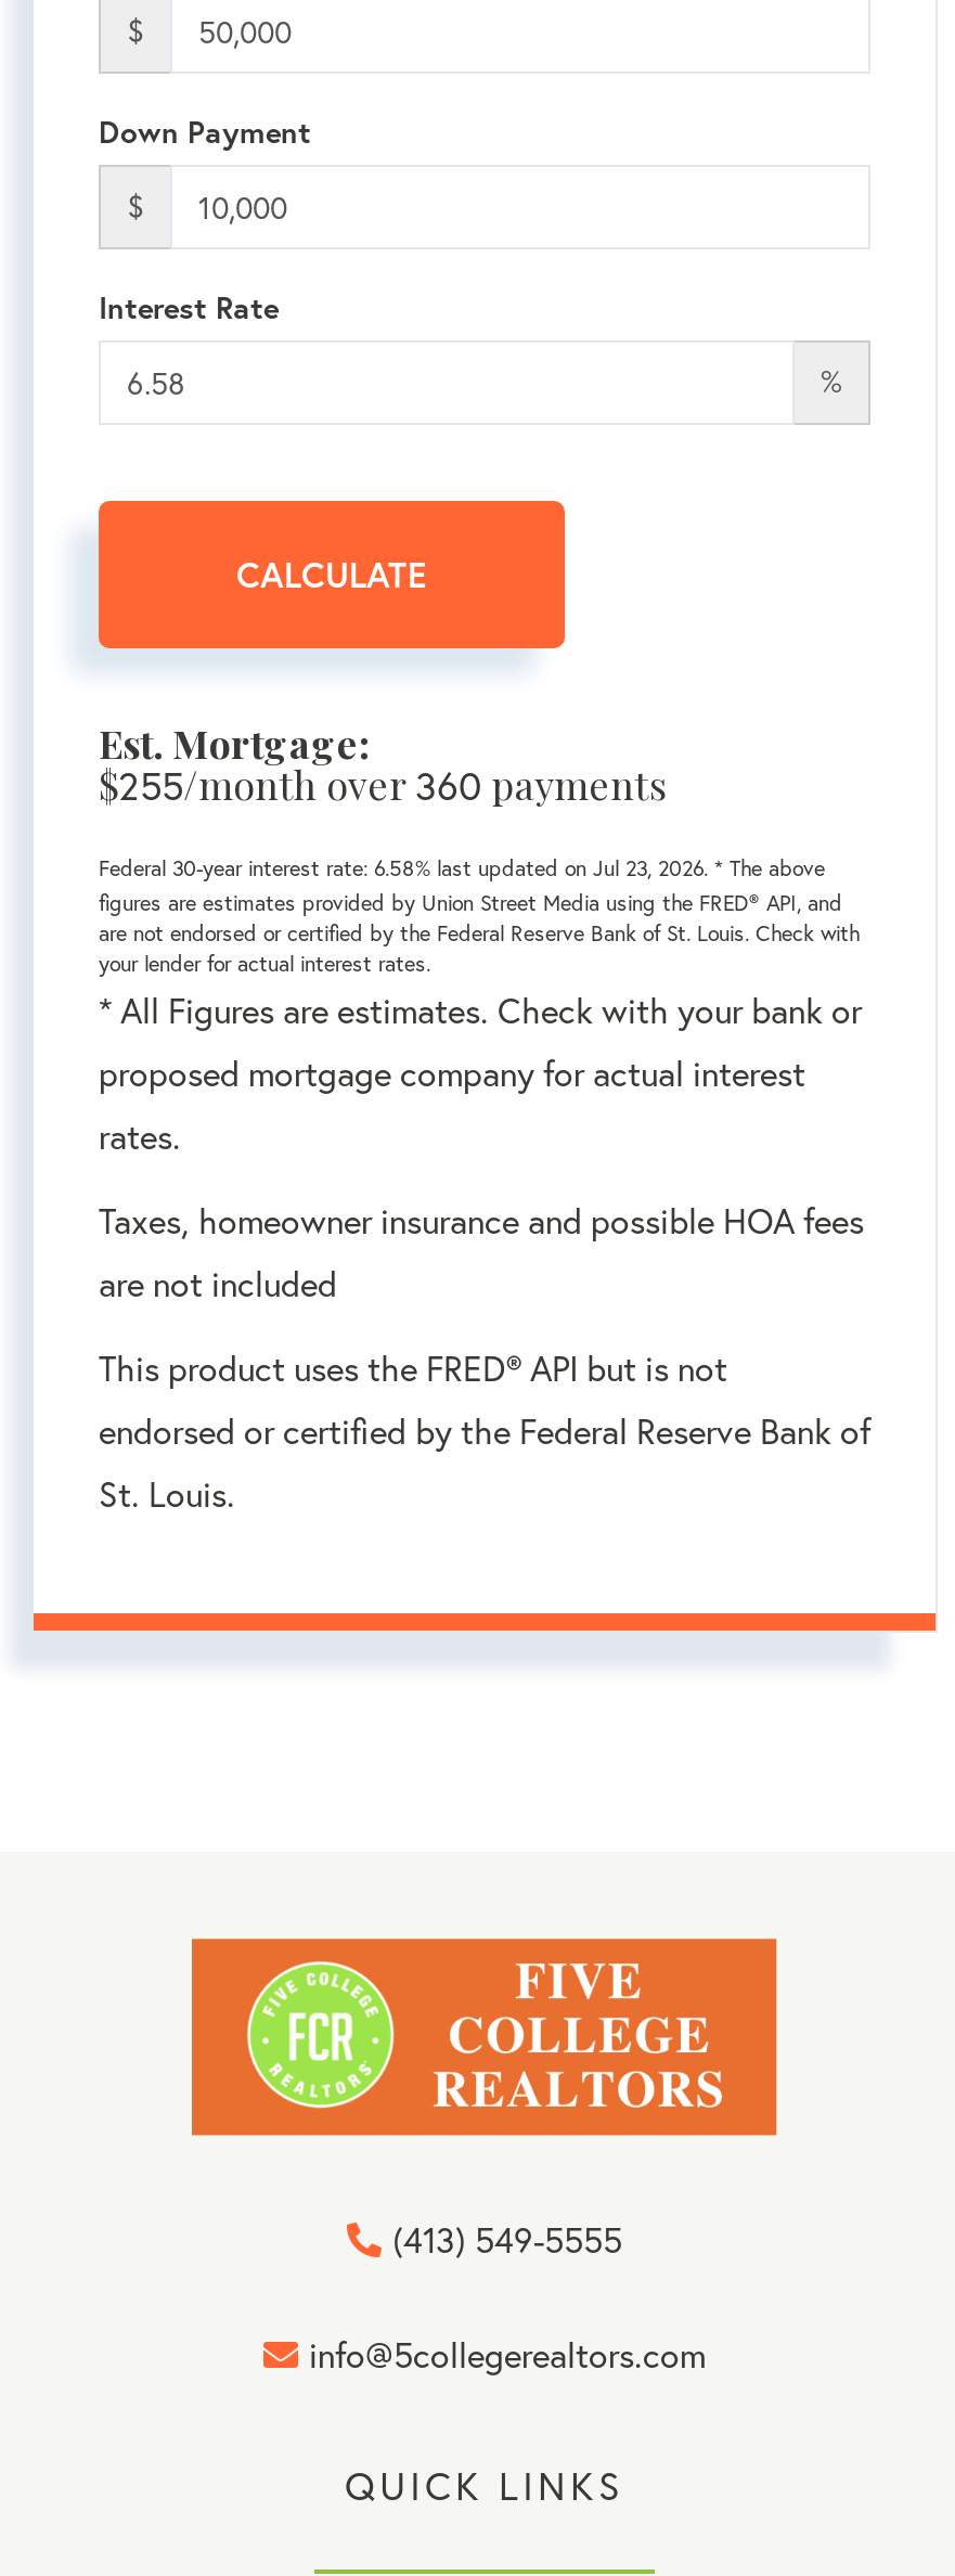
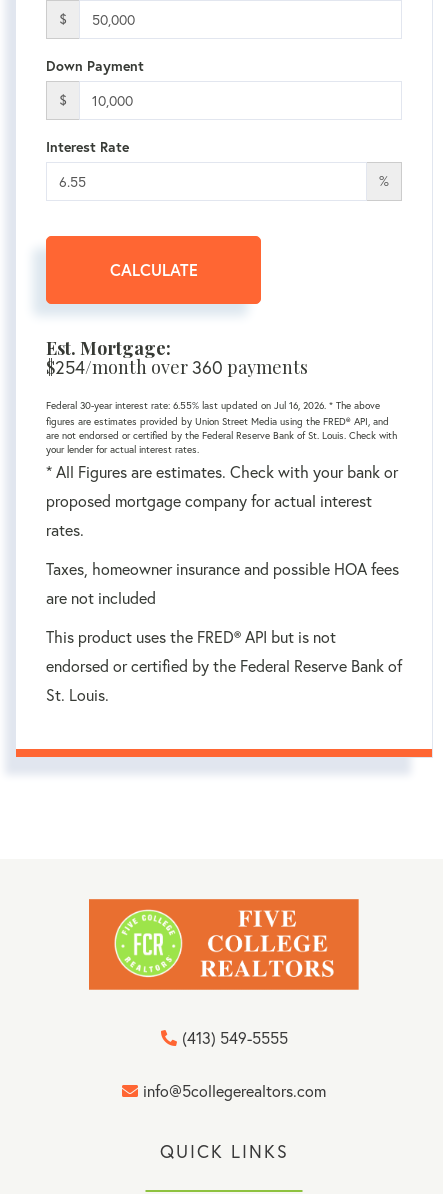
- $255/month over 360 payments
+ $254/month over 360 payments

- Federal 30-year interest rate: 6.58% last updated on Jul 23, 2026. * The above
+ Federal 30-year interest rate: 6.55% last updated on Jul 16, 2026. * The above
